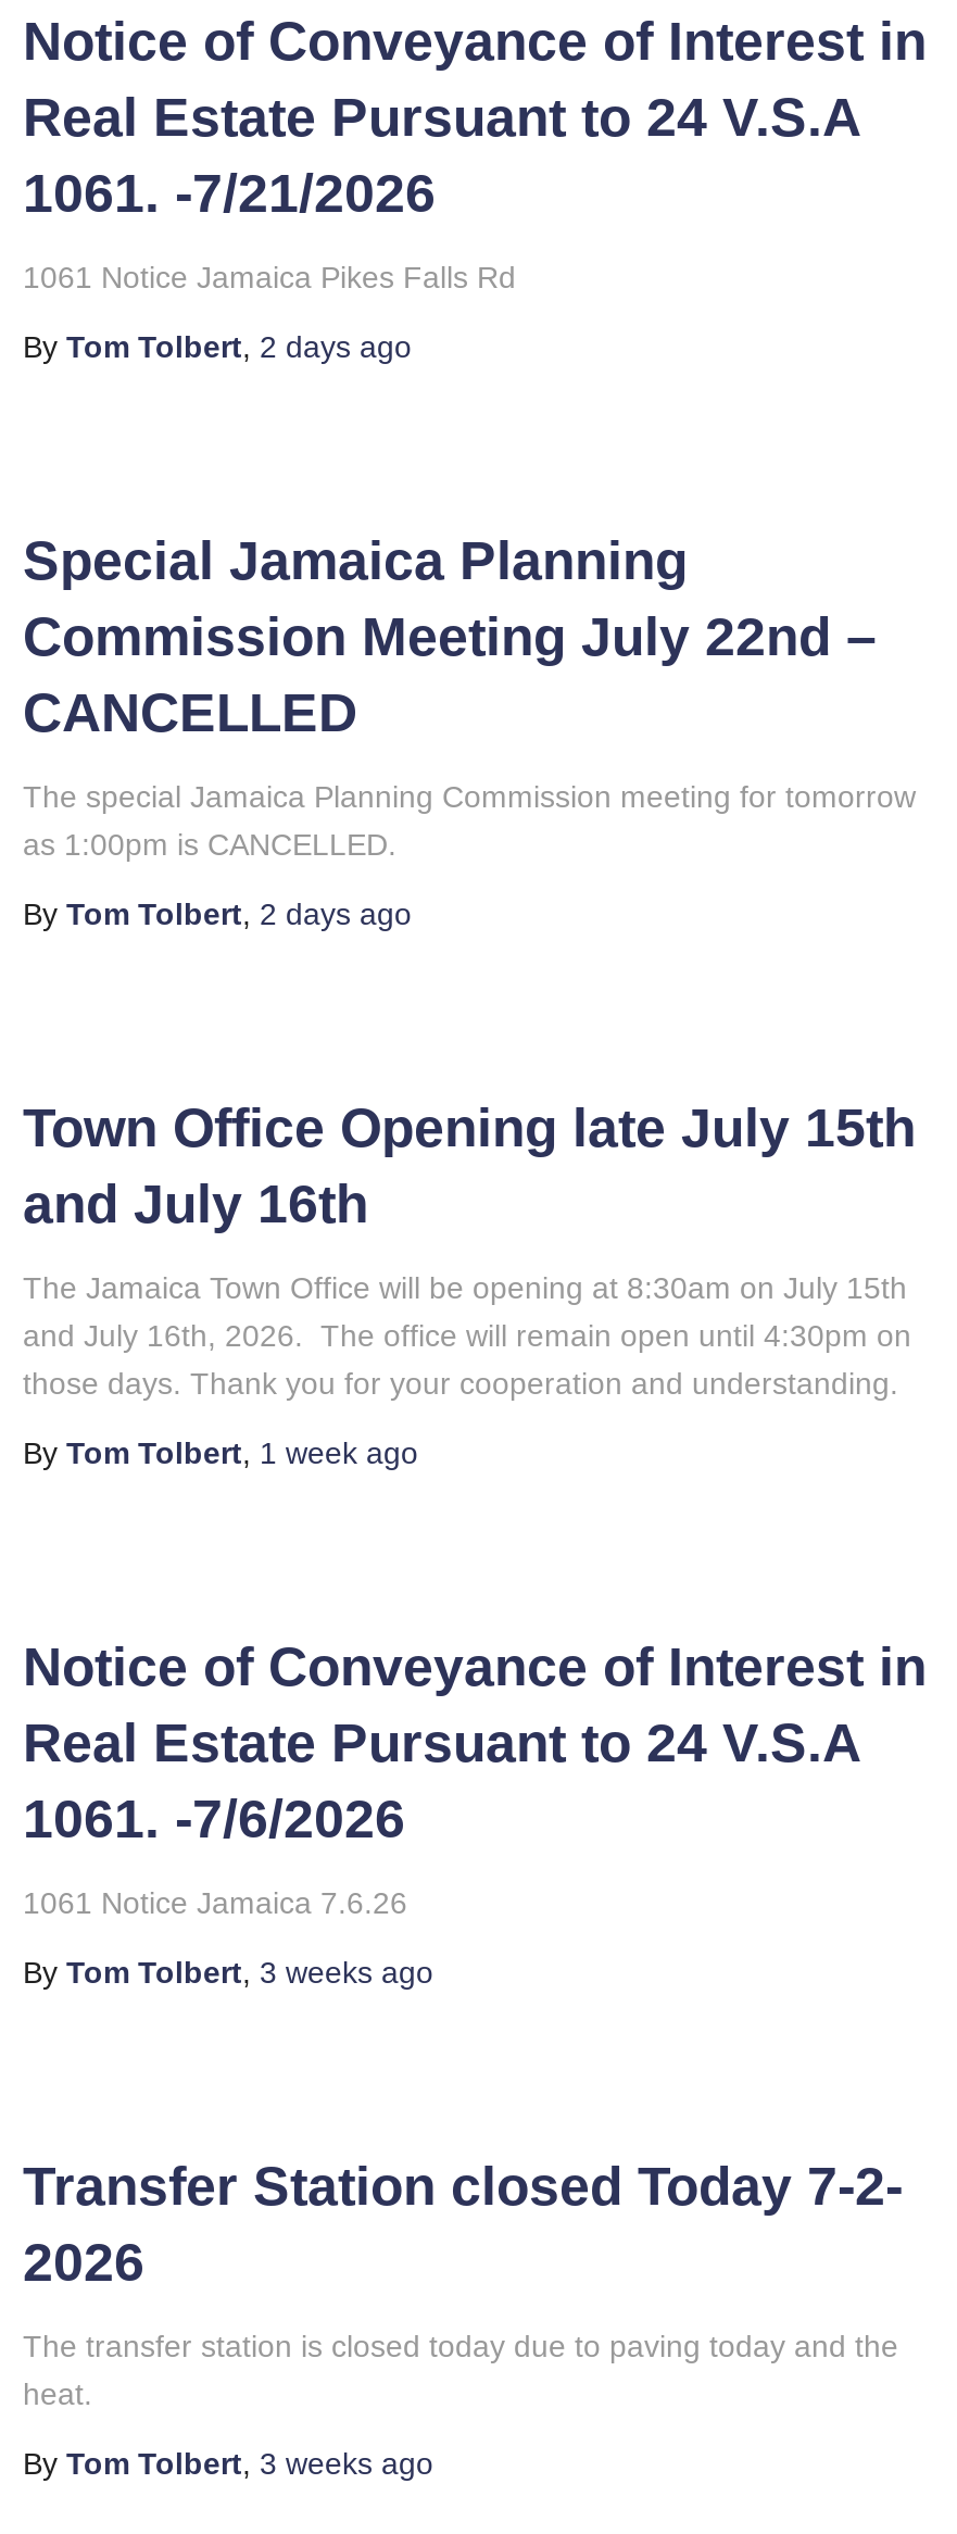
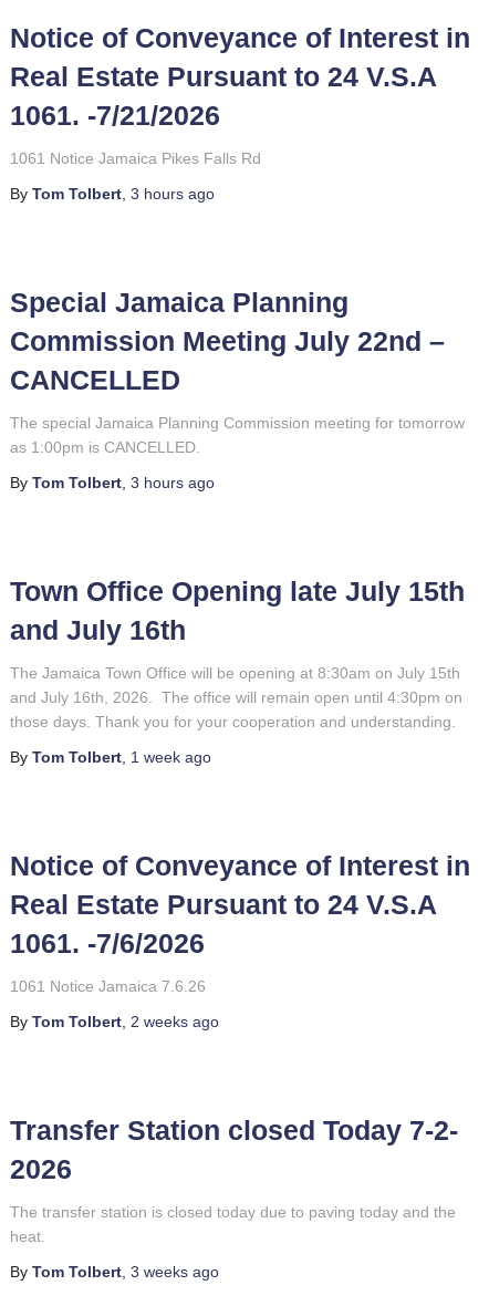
- By Tom Tolbert, 2 days ago
+ By Tom Tolbert, 3 hours ago

- By Tom Tolbert, 2 days ago
+ By Tom Tolbert, 3 hours ago

- By Tom Tolbert, 3 weeks ago
+ By Tom Tolbert, 2 weeks ago
